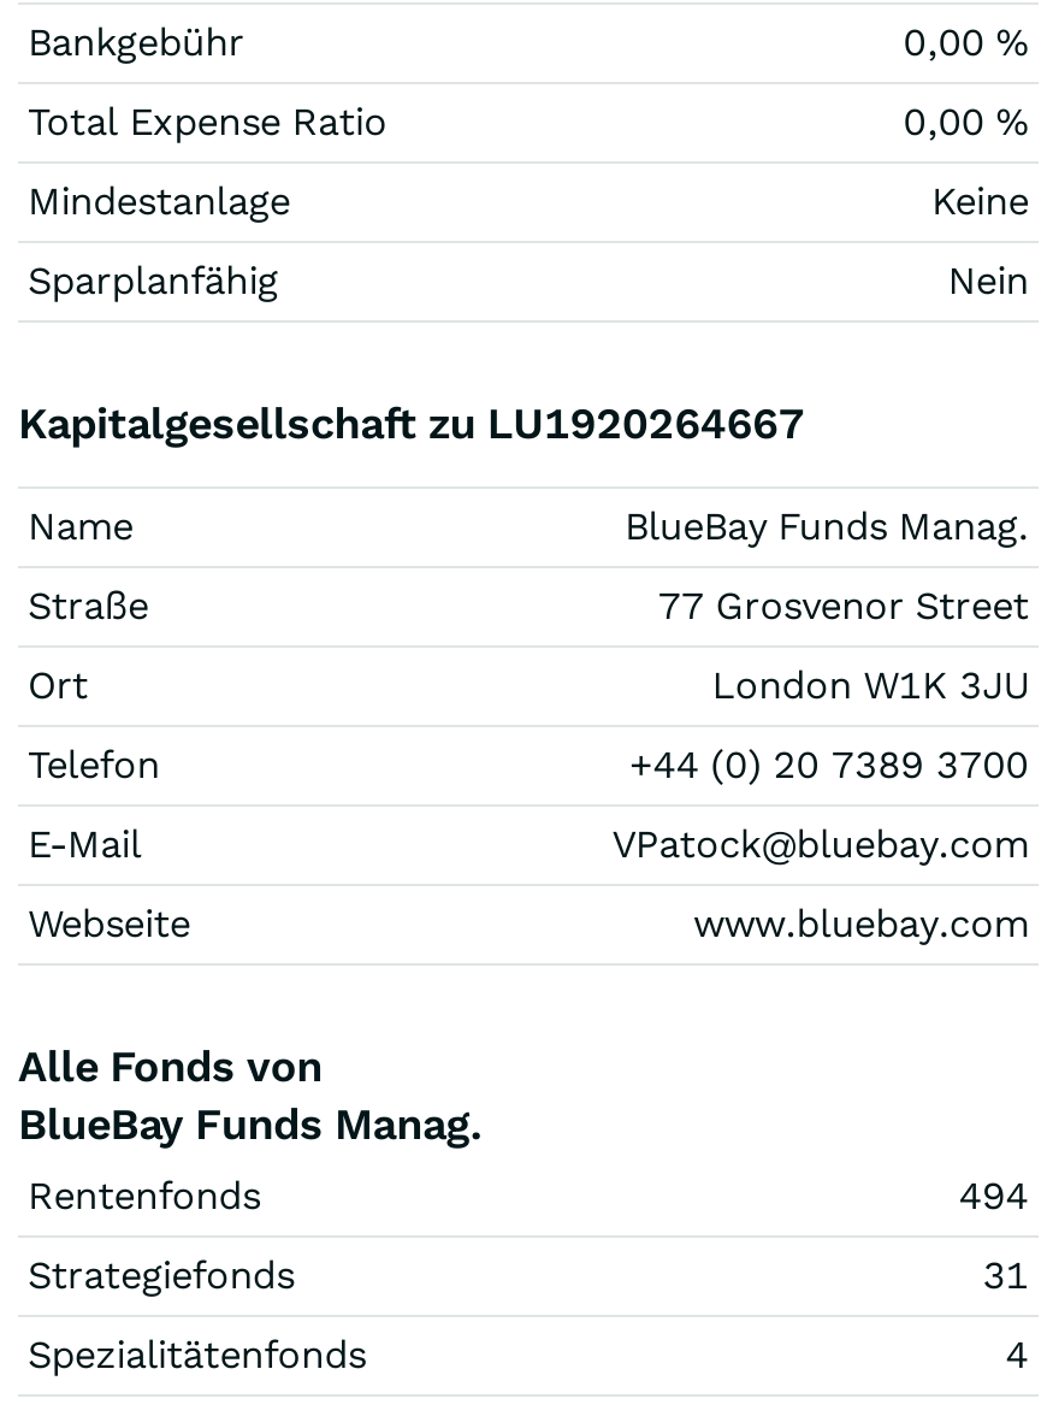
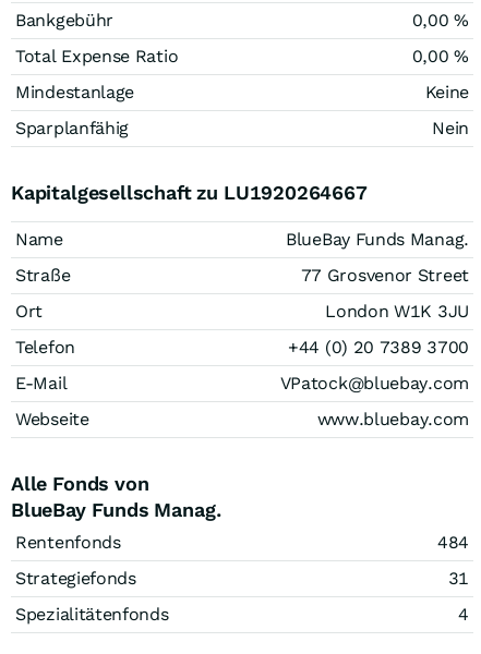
- 494
+ 484
